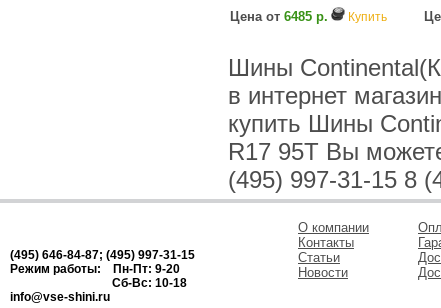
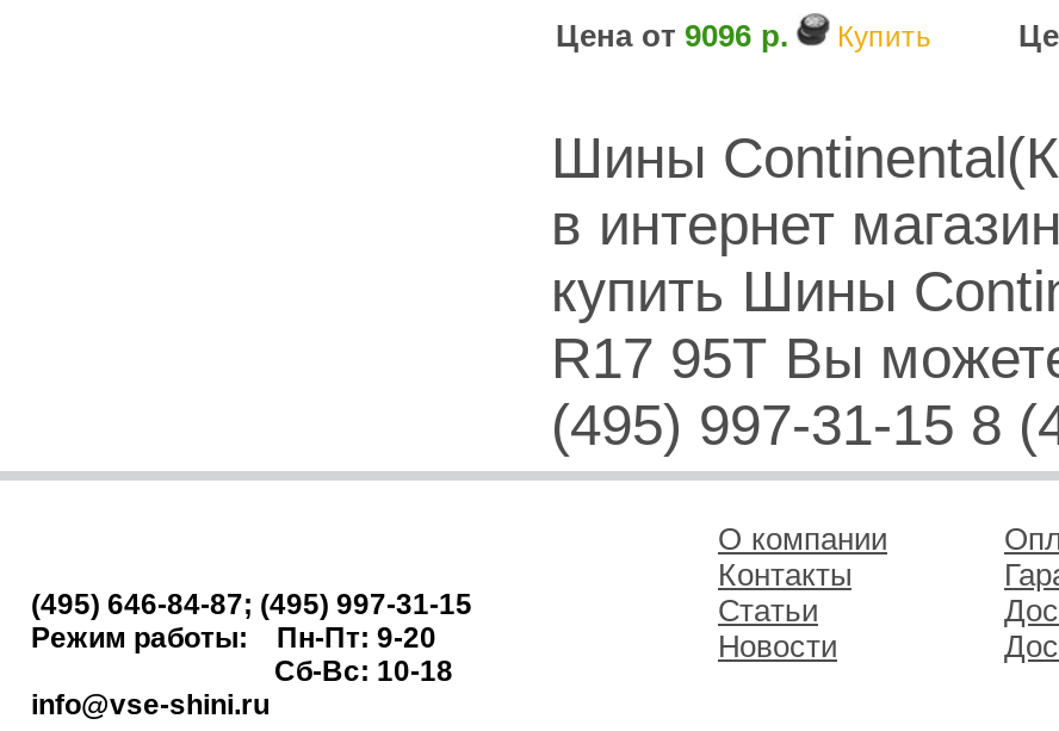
- Цена от 6485 р. Купить
+ Цена от 9096 р. Купить
